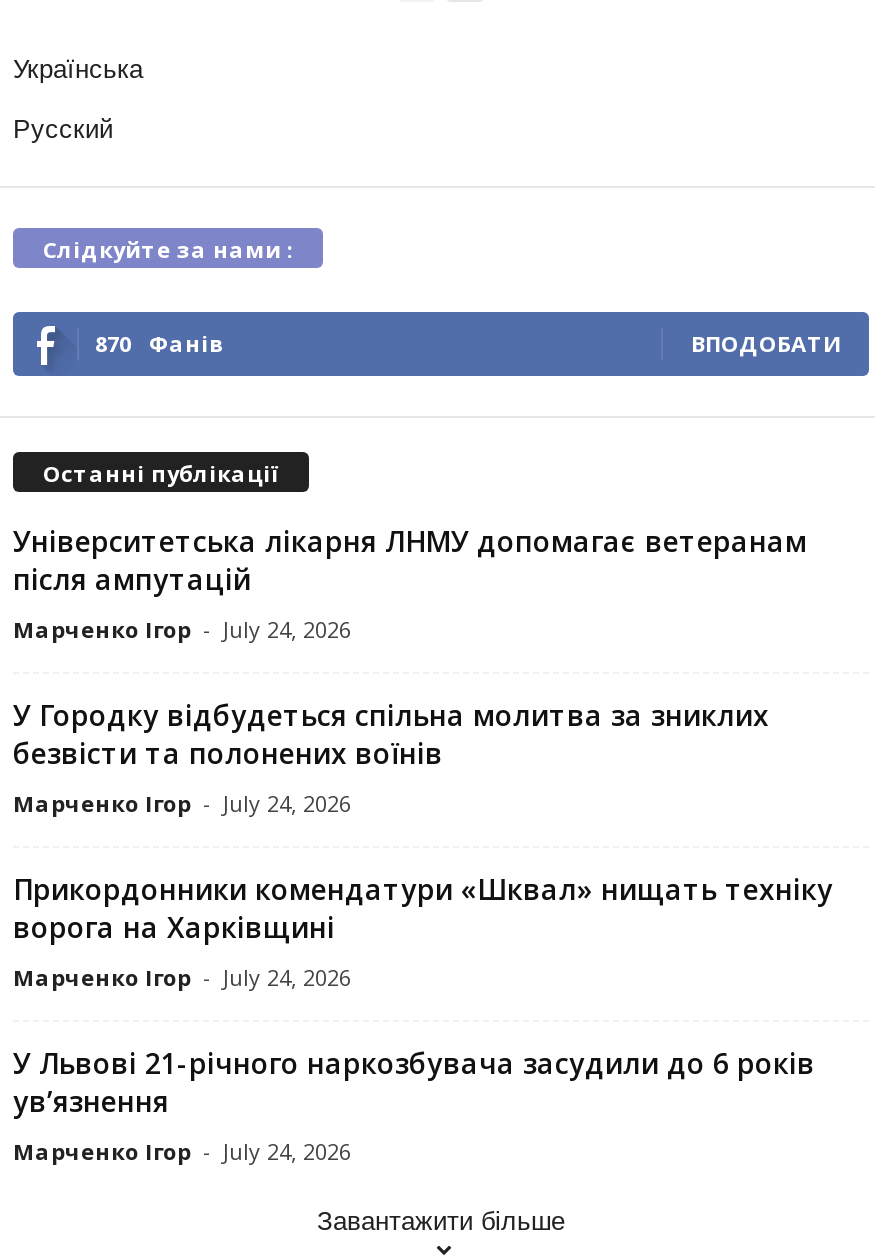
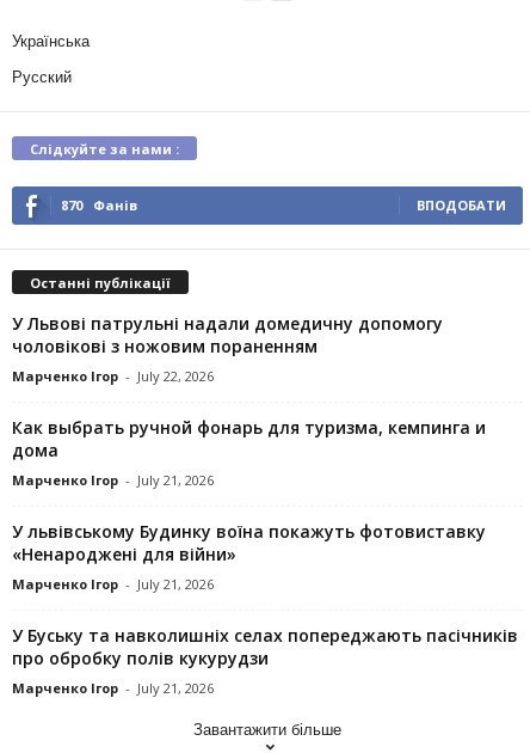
- Університетська лікарня ЛНМУ допомагає ветеранам
- після ампутацій
- Марченко Ігор - July 24, 2026
+ У Львові патрульні надали домедичну допомогу
+ чоловікові з ножовим пораненням
+ Марченко Ігор - July 22, 2026

- У Городку відбудеться спільна молитва за зниклих
- безвісти та полонених воїнів
- Марченко Ігор - July 24, 2026
+ Как выбрать ручной фонарь для туризма, кемпинга и
+ дома
+ Марченко Ігор - July 21, 2026

- Прикордонники комендатури «Шквал» нищать техніку
- ворога на Харківщині
- Марченко Ігор - July 24, 2026
+ У львівському Будинку воїна покажуть фотовиставку
+ «Ненароджені для війни»
+ Марченко Ігор - July 21, 2026

- У Львові 21-річного наркозбувача засудили до 6 років
- ув’язнення
- Марченко Ігор - July 24, 2026
+ У Буську та навколишніх селах попереджають пасічників
+ про обробку полів кукурудзи
+ Марченко Ігор - July 21, 2026
